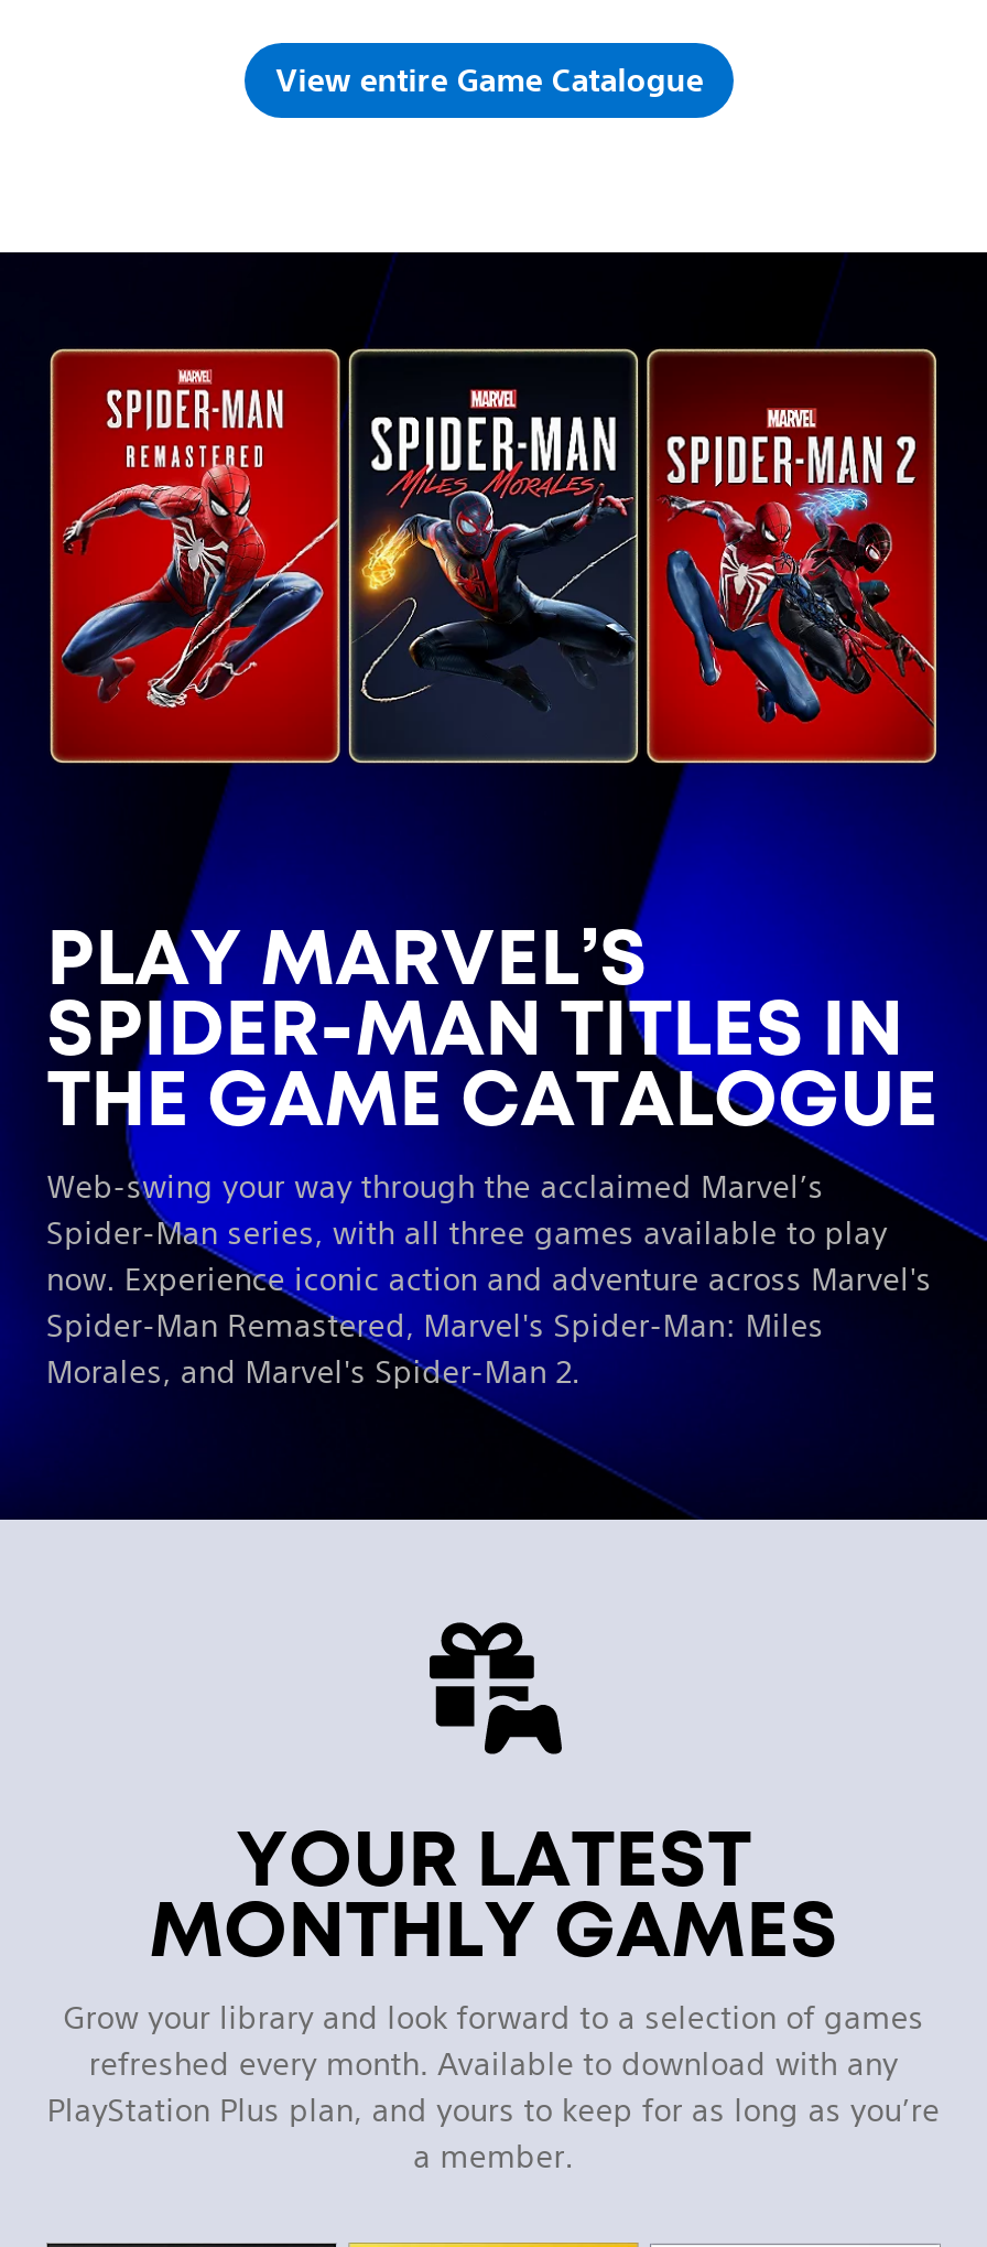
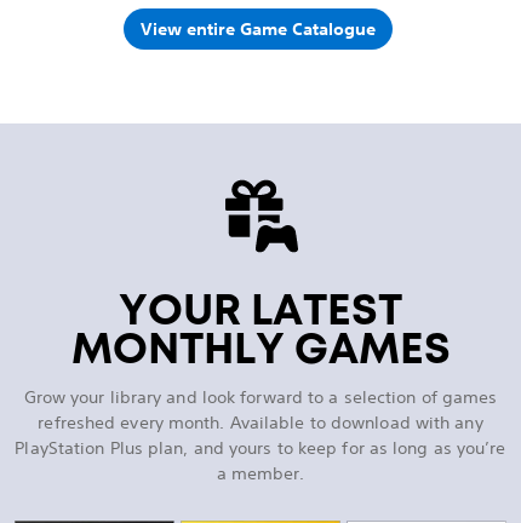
- [image]
- PLAY MARVEL’S
- SPIDER-MAN TITLES IN
- THE GAME CATALOGUE
- Web-swing your way through the acclaimed Marvel’s
- Spider-Man series, with all three games available to play
- now. Experience iconic action and adventure across Marvel's
- Spider-Man Remastered, Marvel's Spider-Man: Miles
- Morales, and Marvel's Spider-Man 2.
